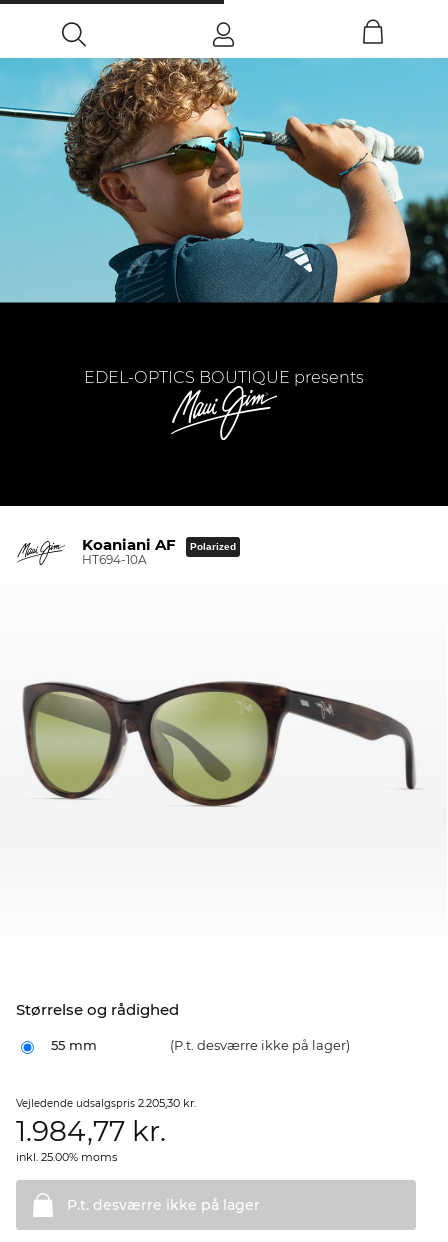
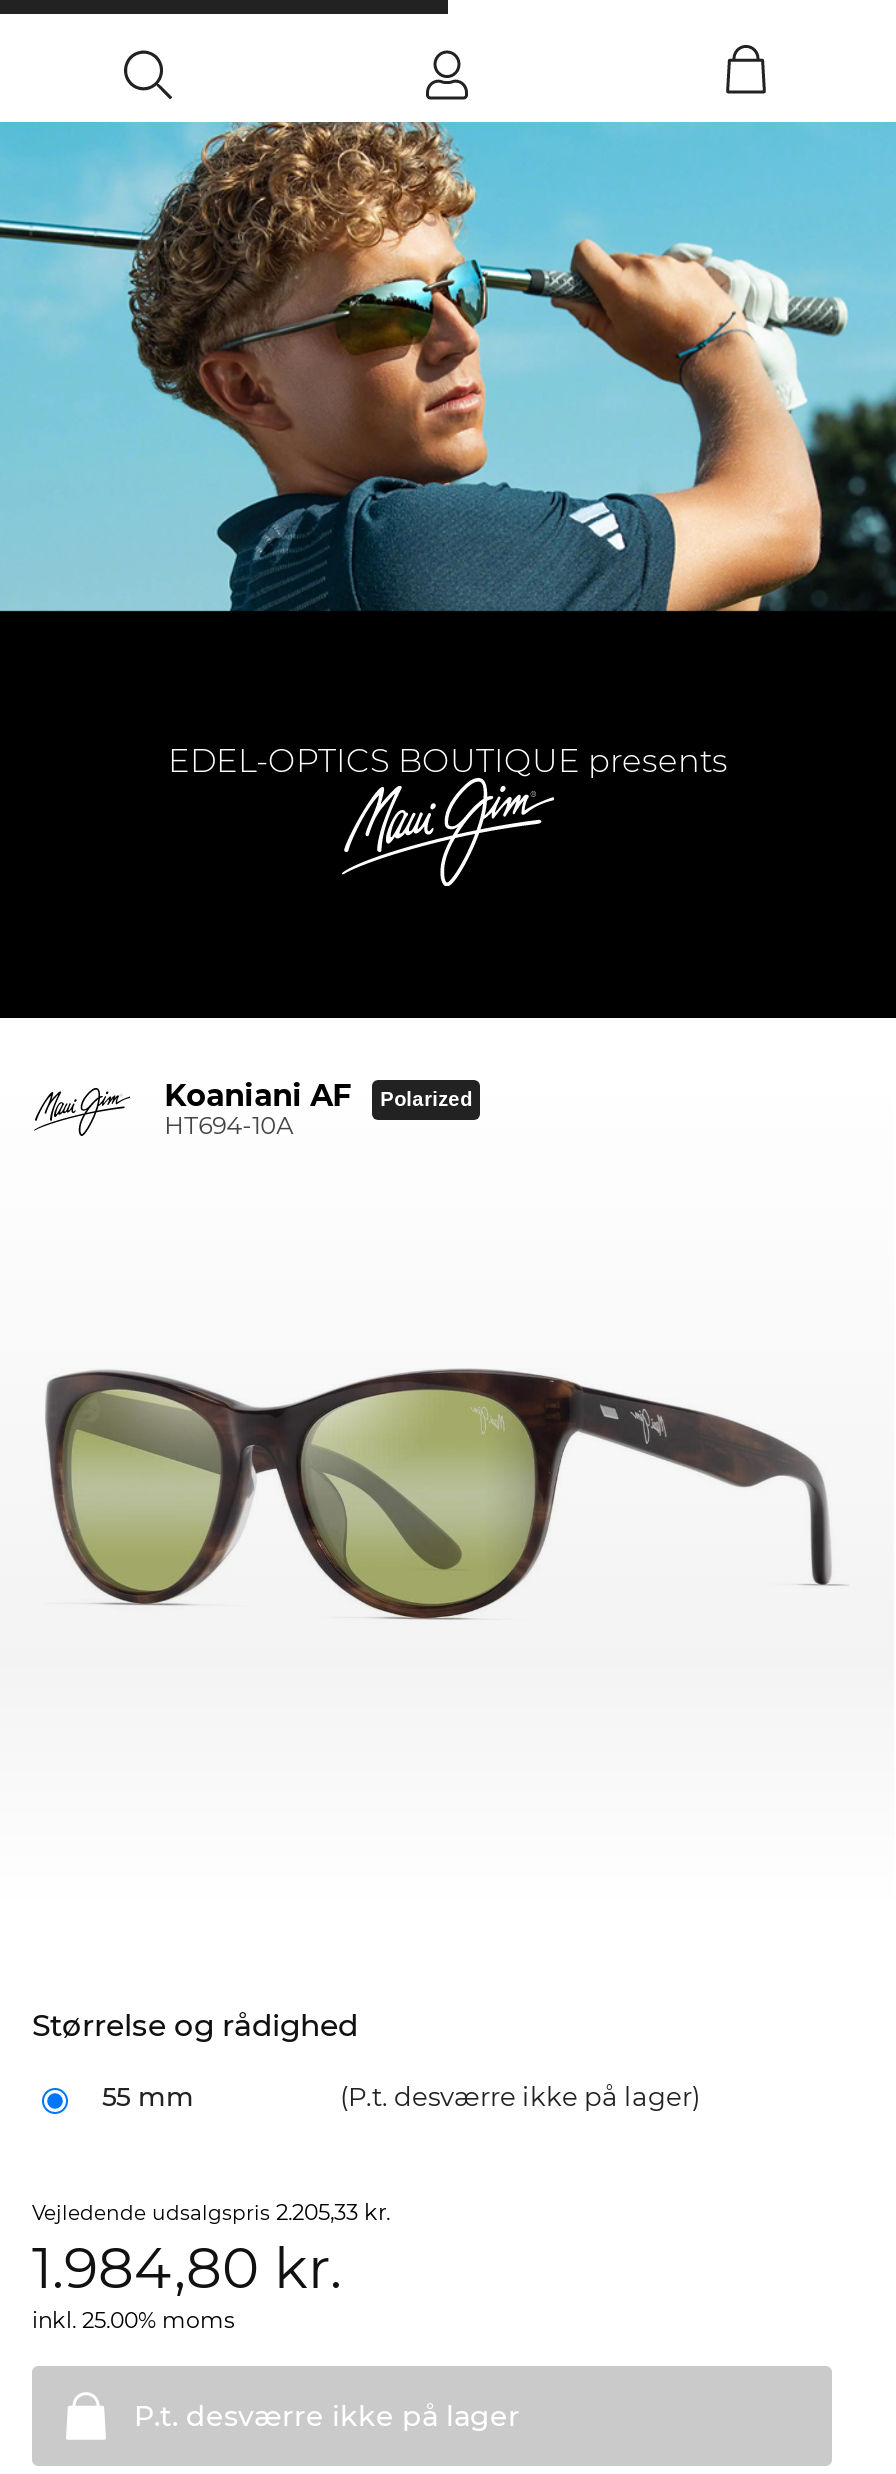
- Vejledende udsalgspris 2.205,30 kr.
+ Vejledende udsalgspris 2.205,33 kr.

- 1.984,77 kr.
+ 1.984,80 kr.
